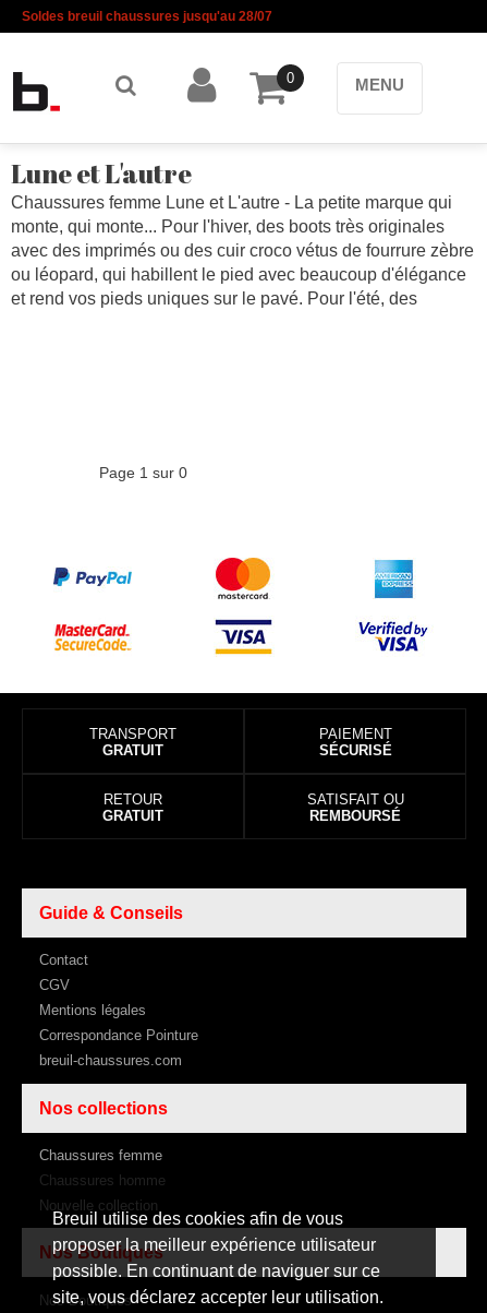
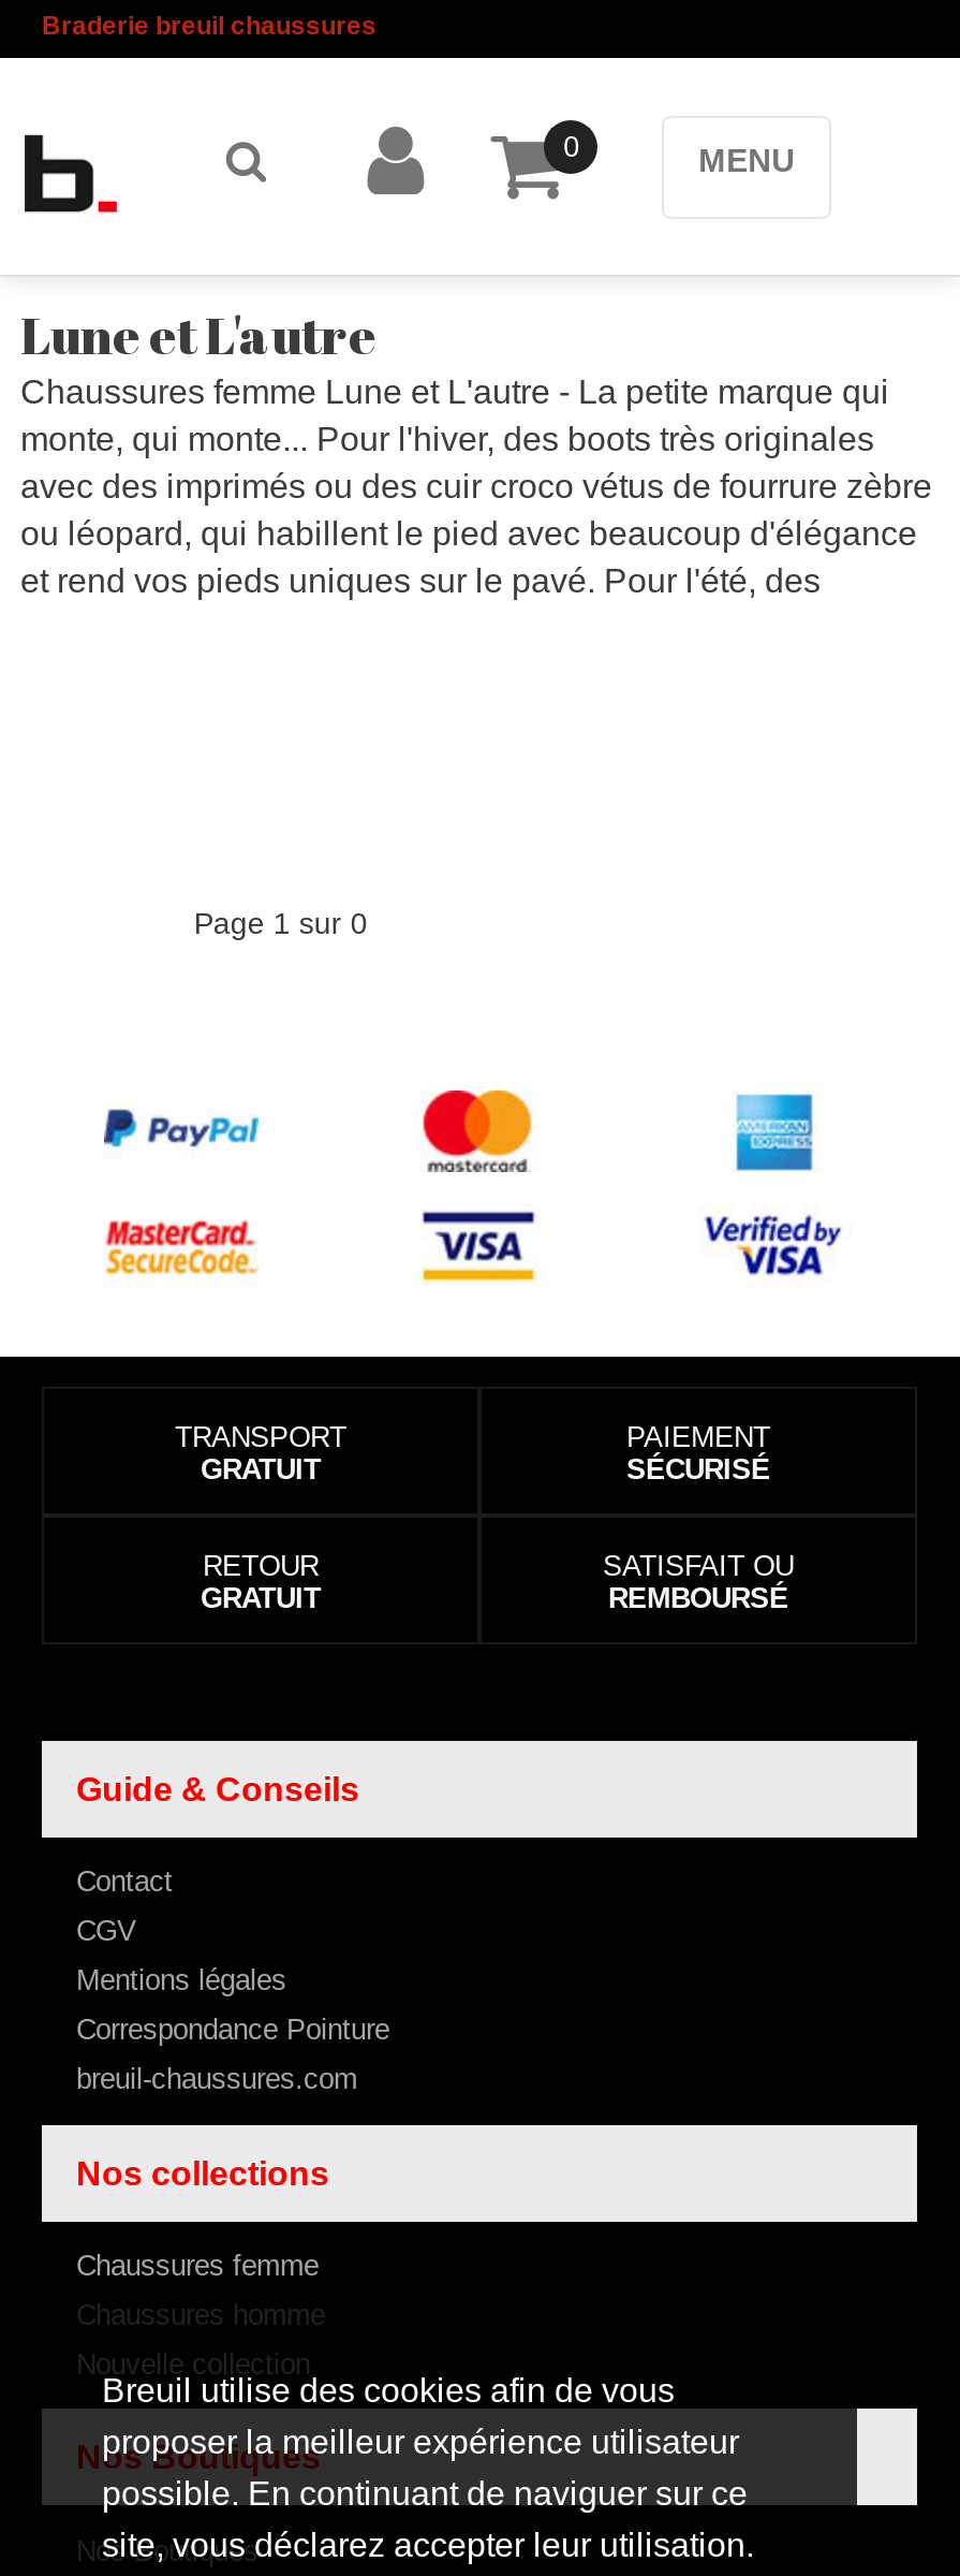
- Soldes breuil chaussures jusqu'au 28/07
+ Braderie breuil chaussures
